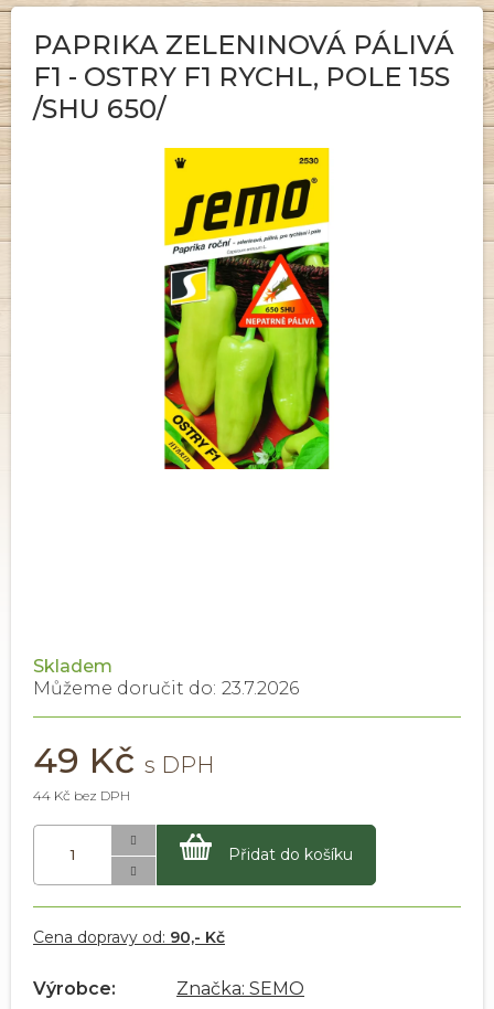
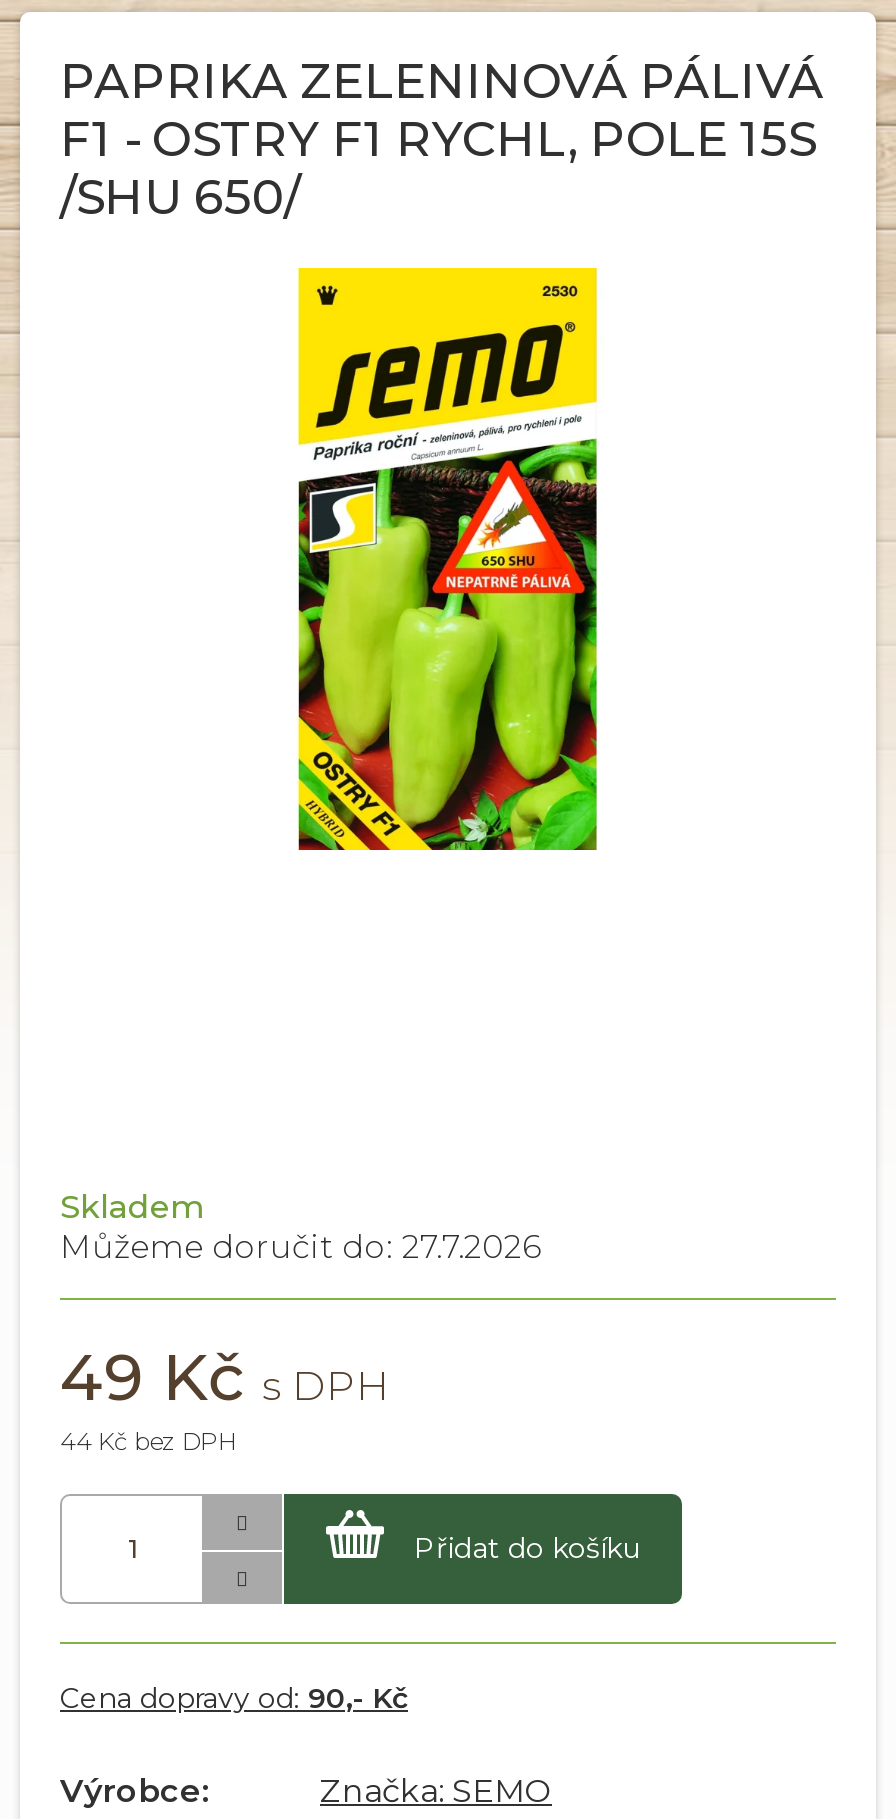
- Můžeme doručit do: 23.7.2026
+ Můžeme doručit do: 27.7.2026
